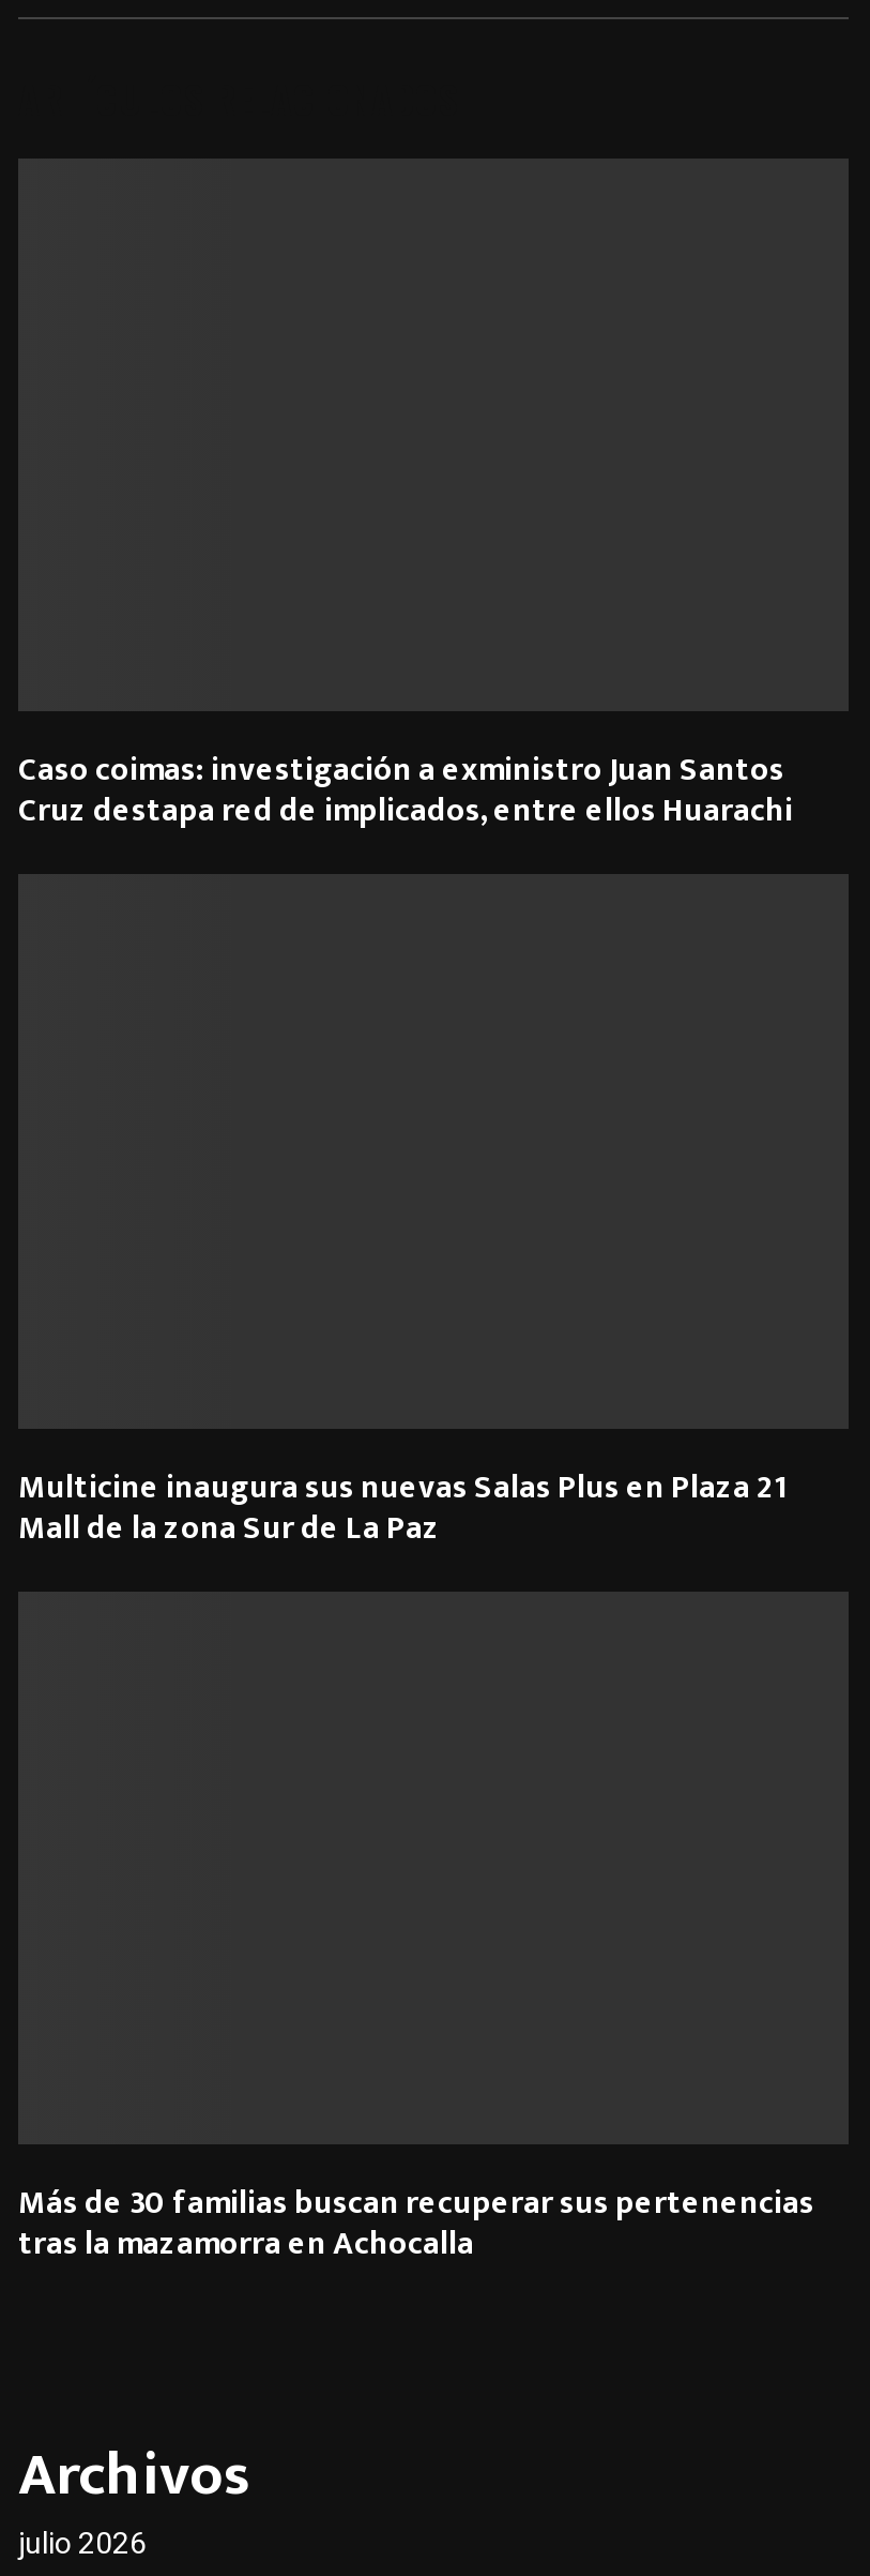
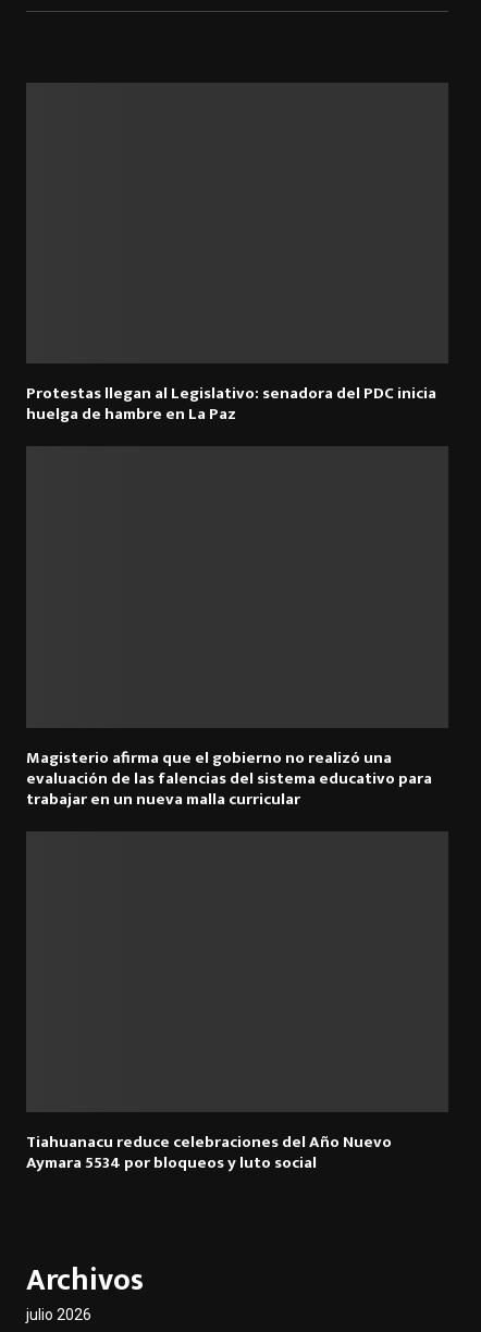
- Caso coimas: investigación a exministro Juan Santos
- Cruz destapa red de implicados, entre ellos Huarachi
+ Protestas llegan al Legislativo: senadora del PDC inicia
+ huelga de hambre en La Paz

- Multicine inaugura sus nuevas Salas Plus en Plaza 21
- Mall de la zona Sur de La Paz
+ Magisterio afirma que el gobierno no realizó una
+ evaluación de las falencias del sistema educativo para
+ trabajar en un nueva malla curricular

- Más de 30 familias buscan recuperar sus pertenencias
- tras la mazamorra en Achocalla
+ Tiahuanacu reduce celebraciones del Año Nuevo
+ Aymara 5534 por bloqueos y luto social
